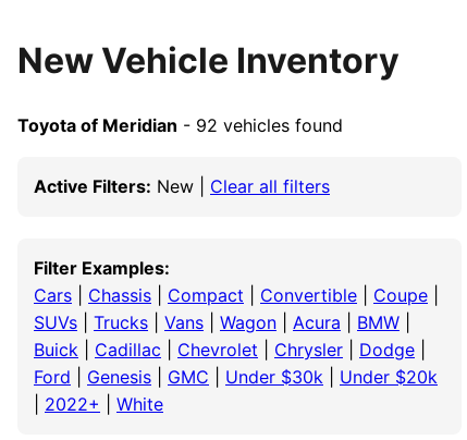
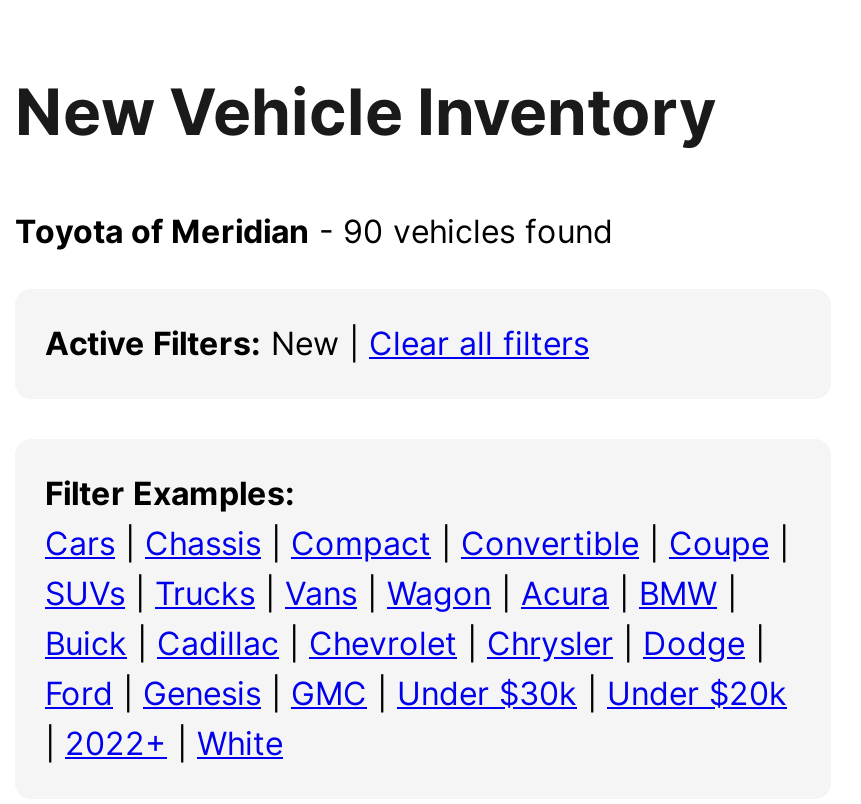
- Toyota of Meridian - 92 vehicles found
+ Toyota of Meridian - 90 vehicles found
